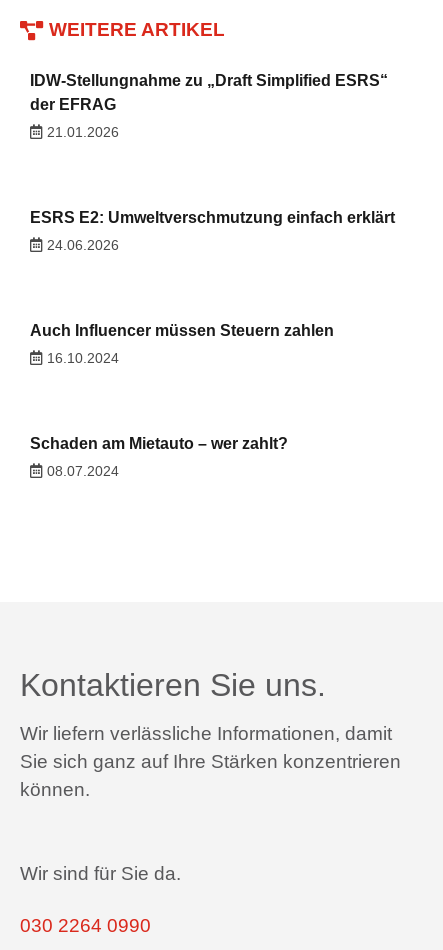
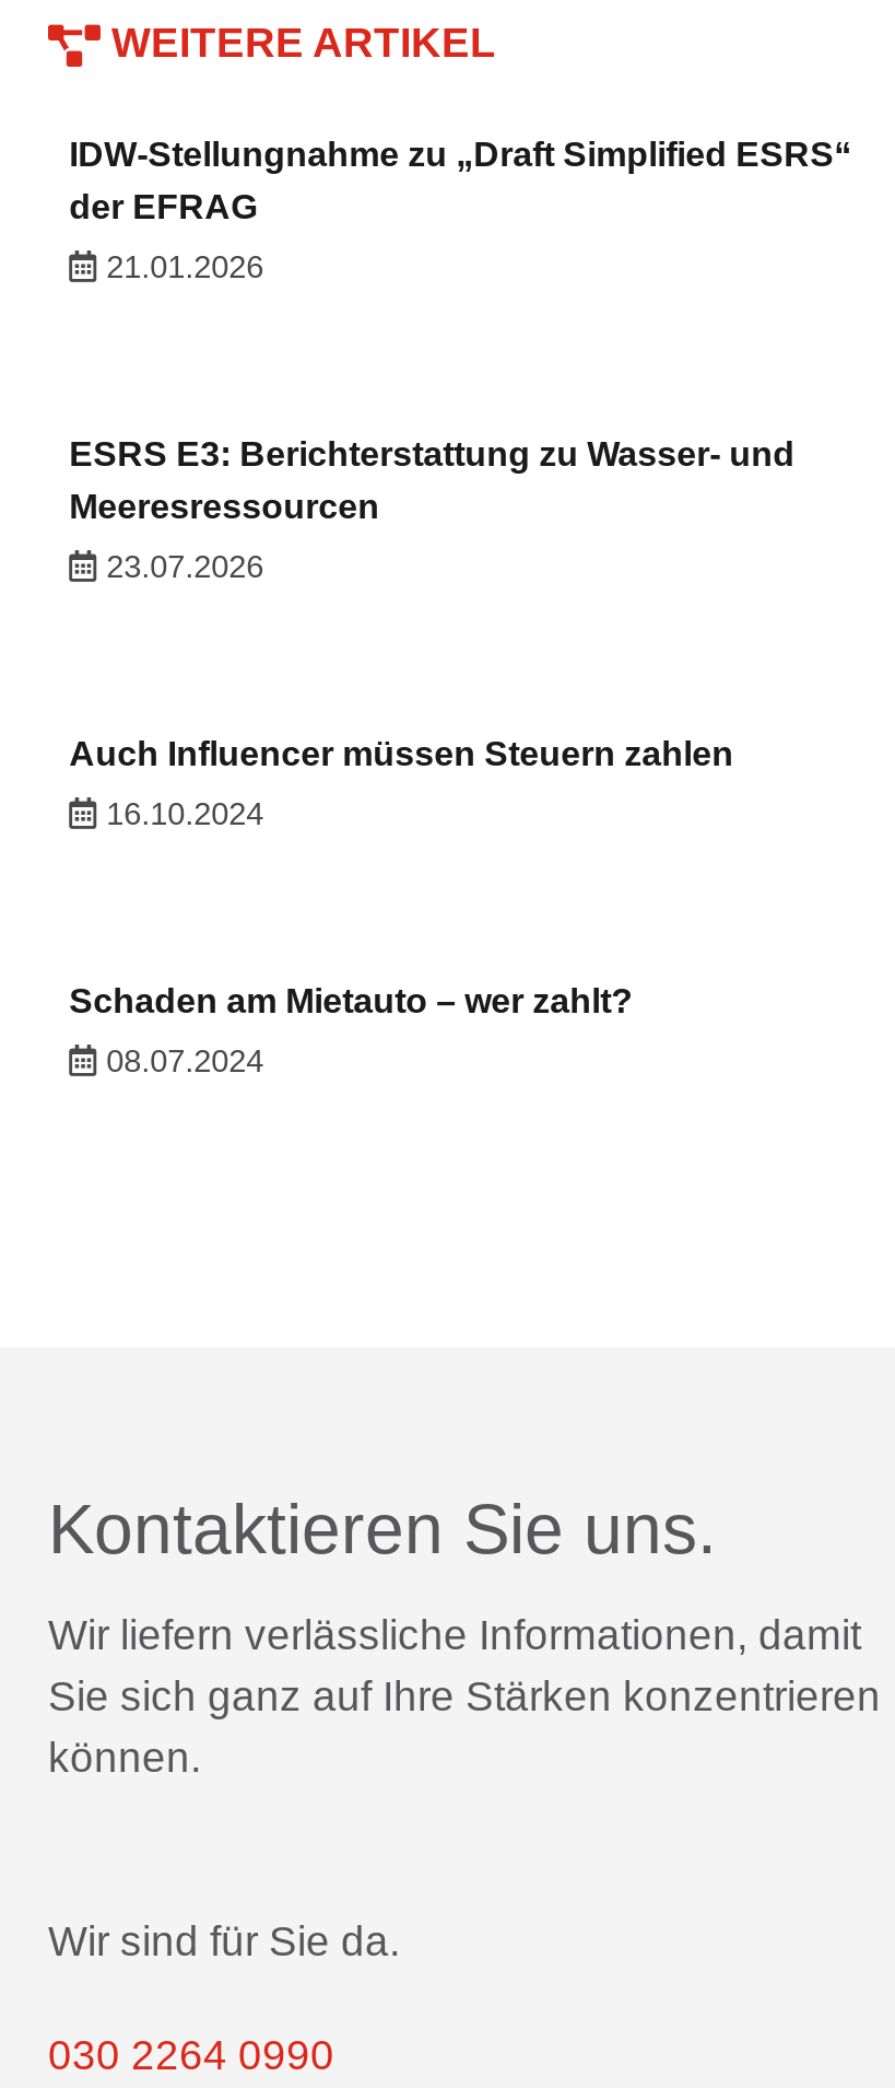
- ESRS E2: Umweltverschmutzung einfach erklärt
+ ESRS E3: Berichterstattung zu Wasser- und
+ Meeresressourcen

- 24.06.2026
+ 23.07.2026
